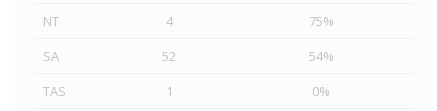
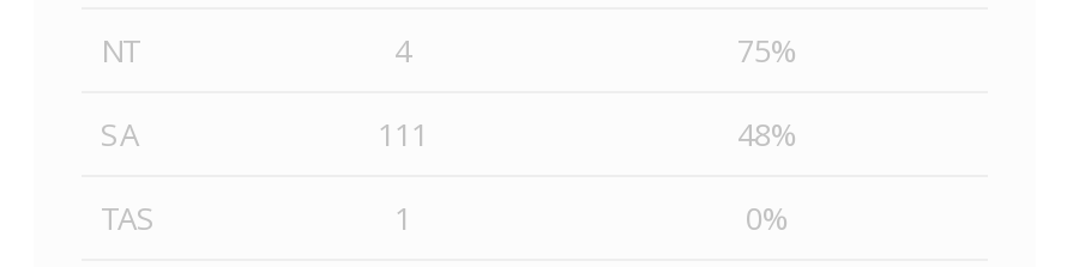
- 52
+ 111

- 54%
+ 48%
